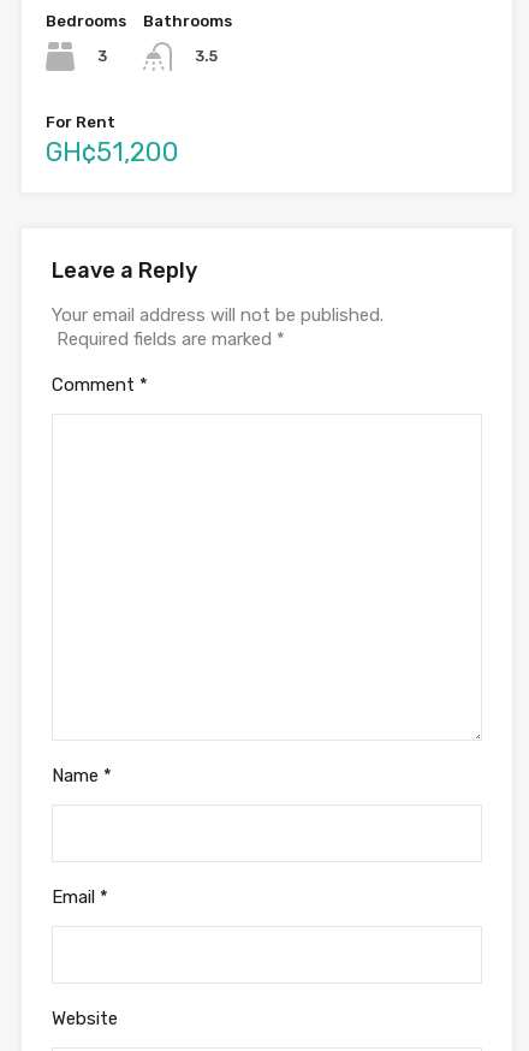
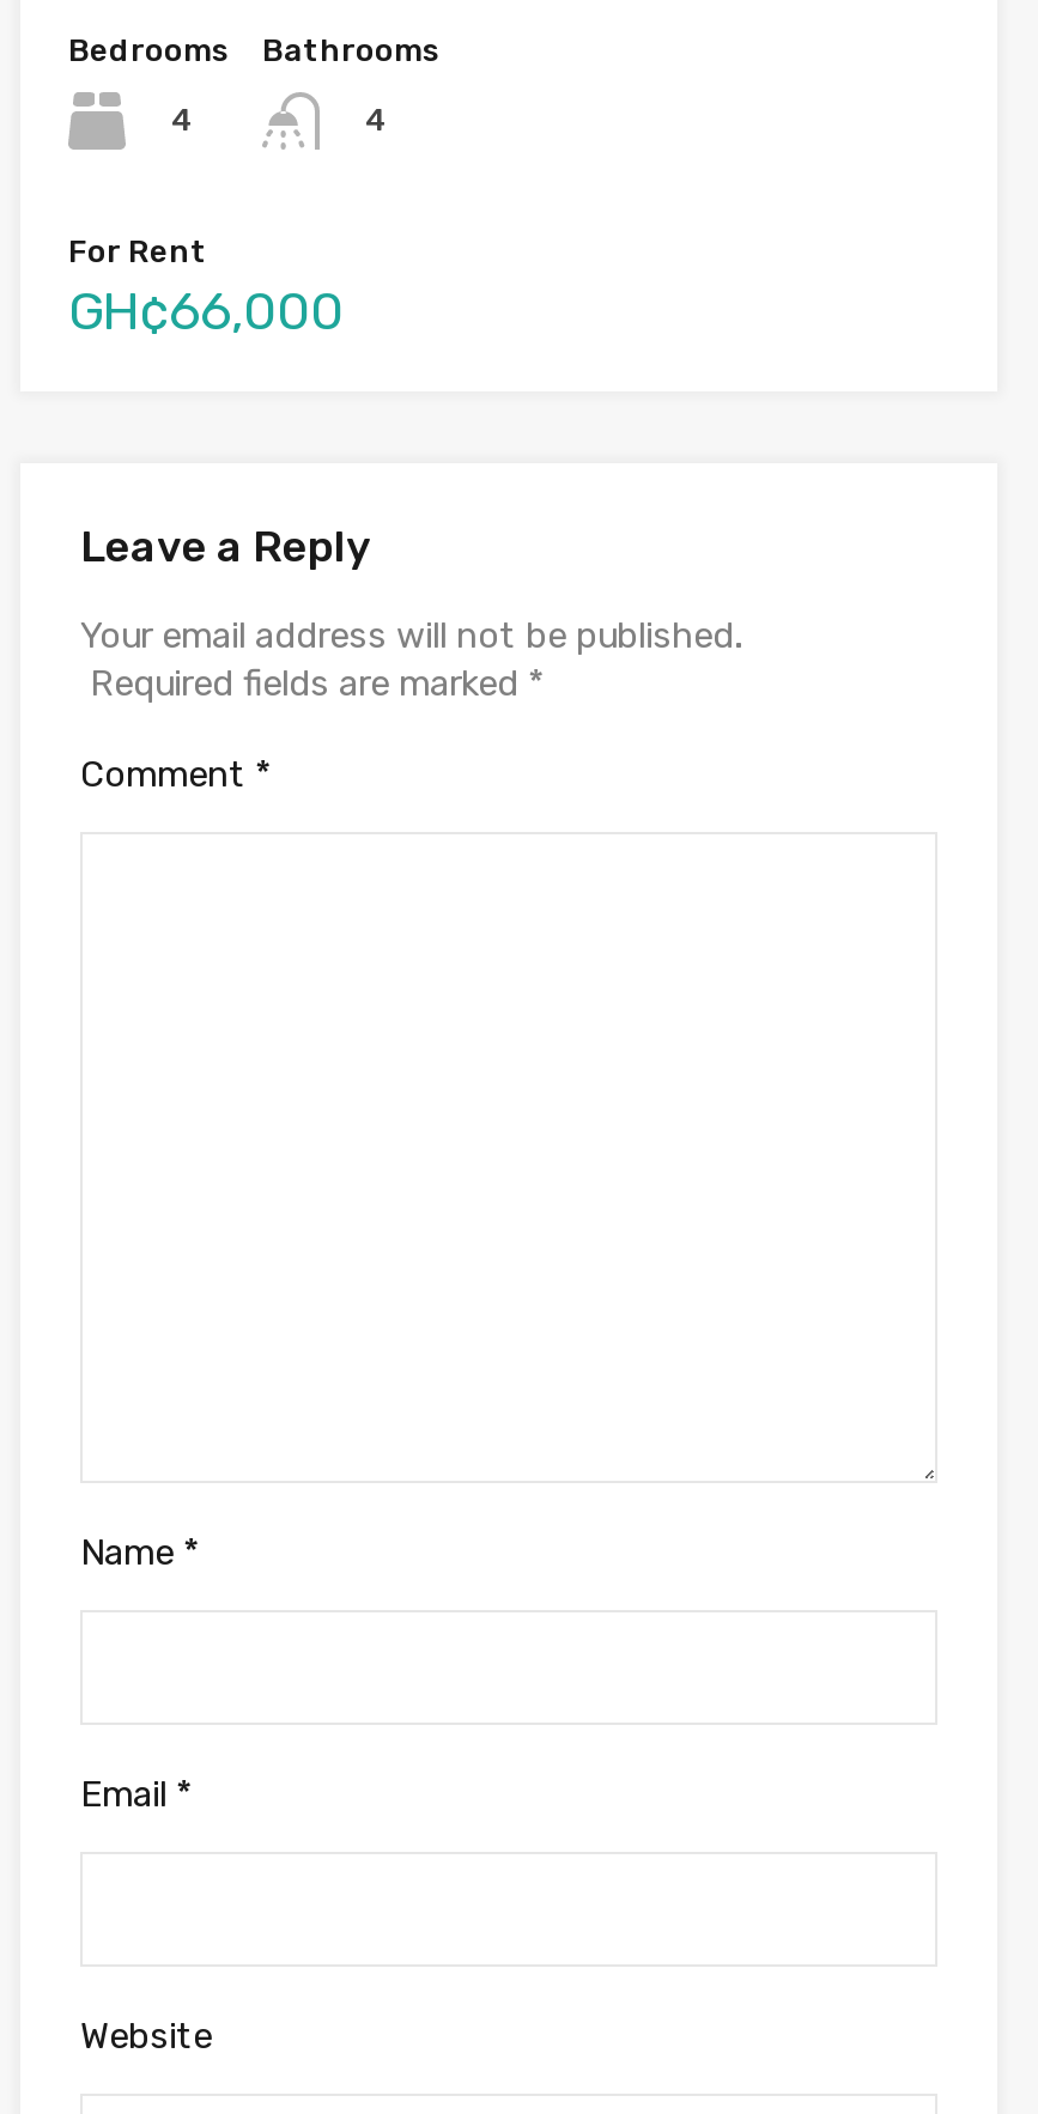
- 3
+ 4

- 3.5
+ 4

- GH¢51,200
+ GH¢66,000
